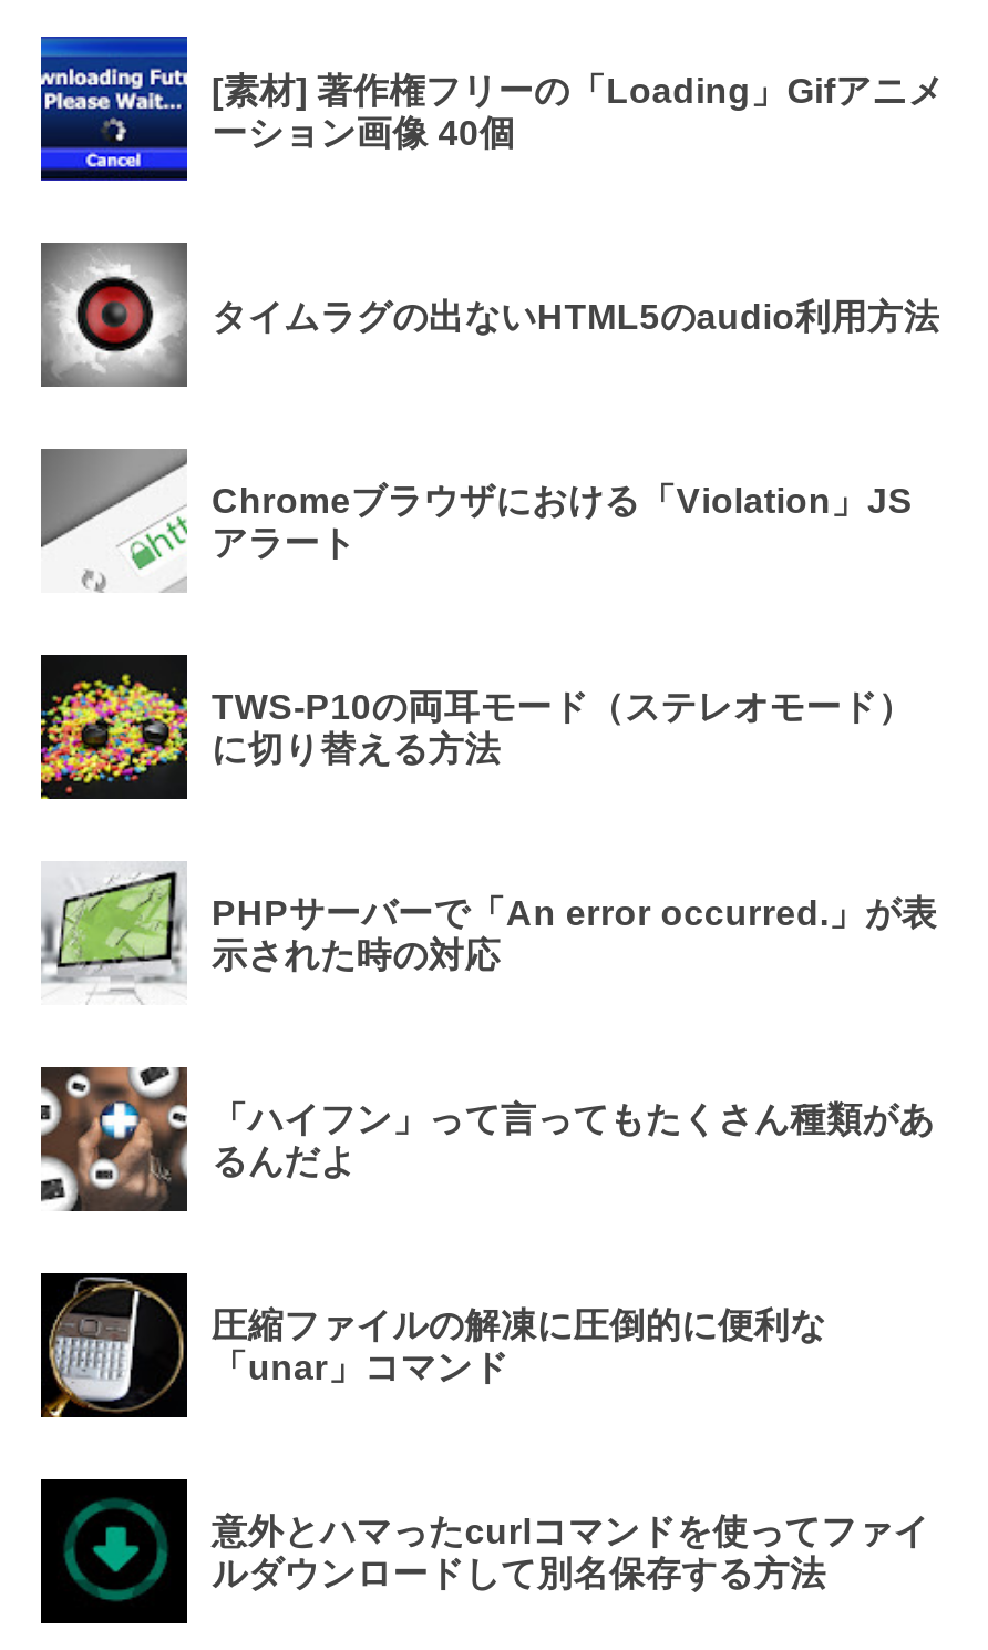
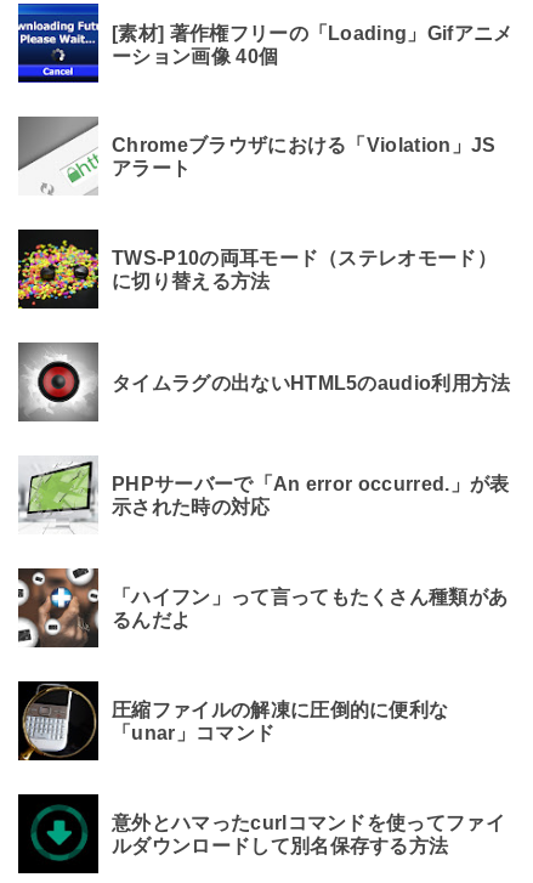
moved down: [image] | タイムラグの出ないHTML5のaudio利用方法

moved up: [image] | Chromeブラウザにおける「Violation」JS | アラート | TWS-P10の両耳モード（ステレオモード） | に切り替える方法
